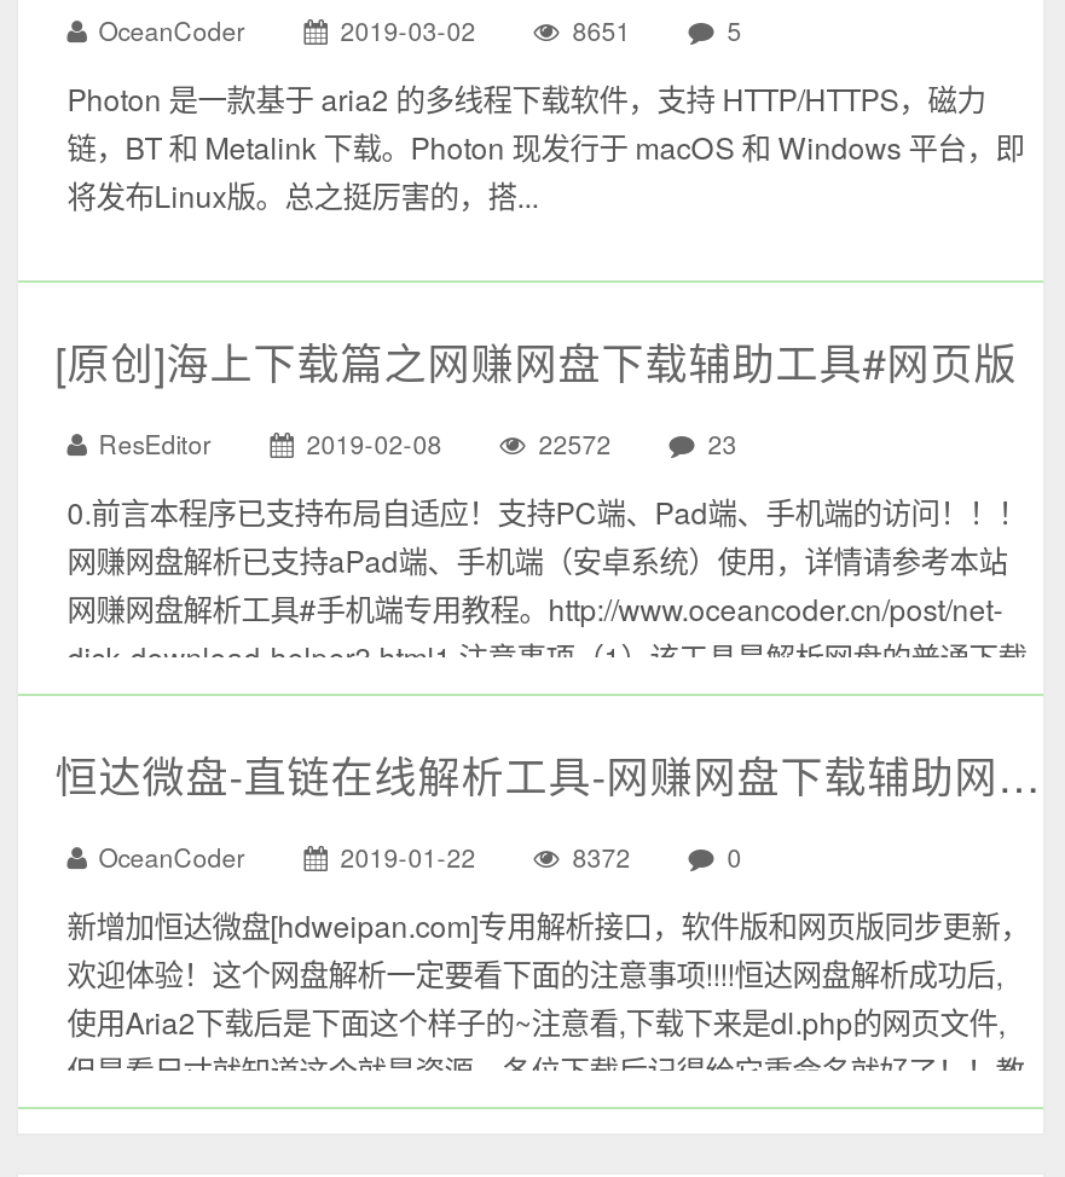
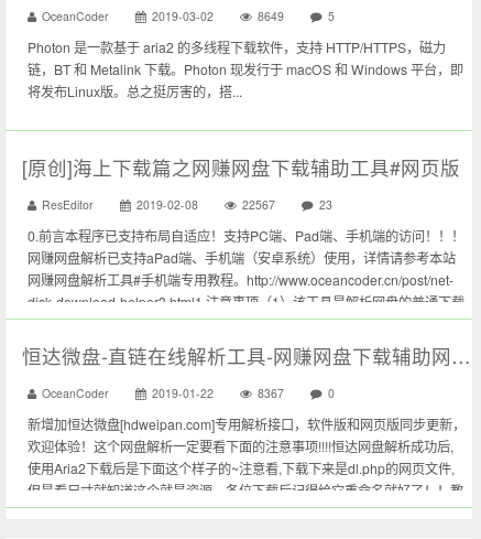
- 8651
+ 8649

- 22572
+ 22567

- 8372
+ 8367
